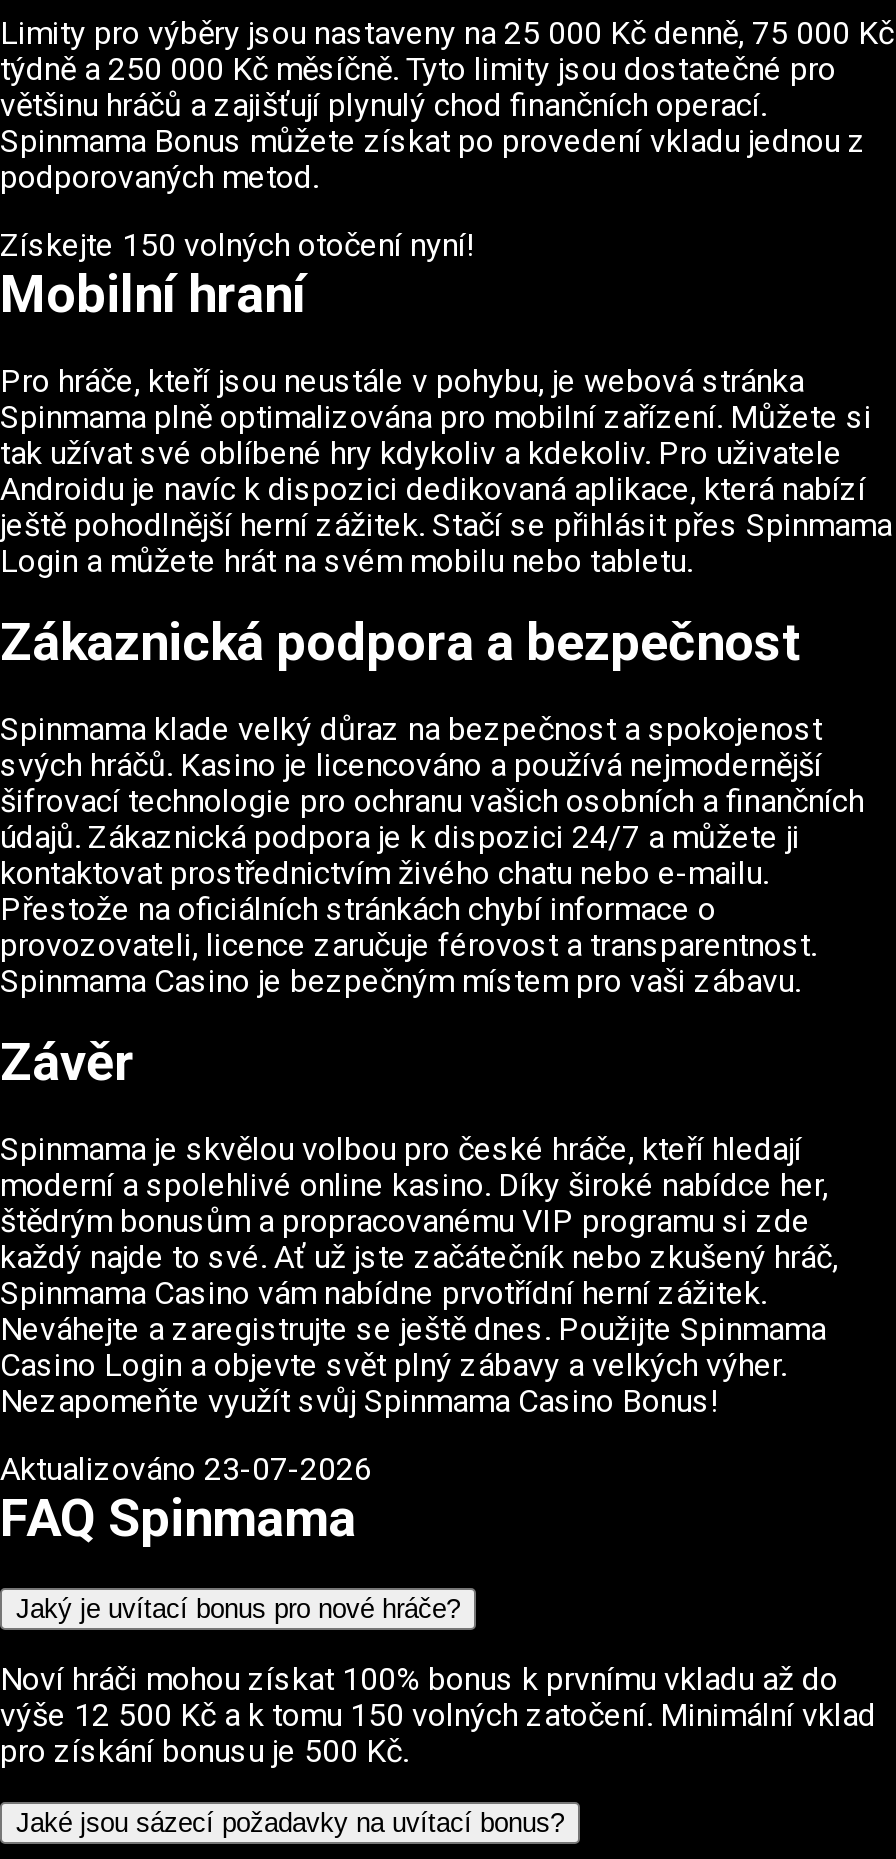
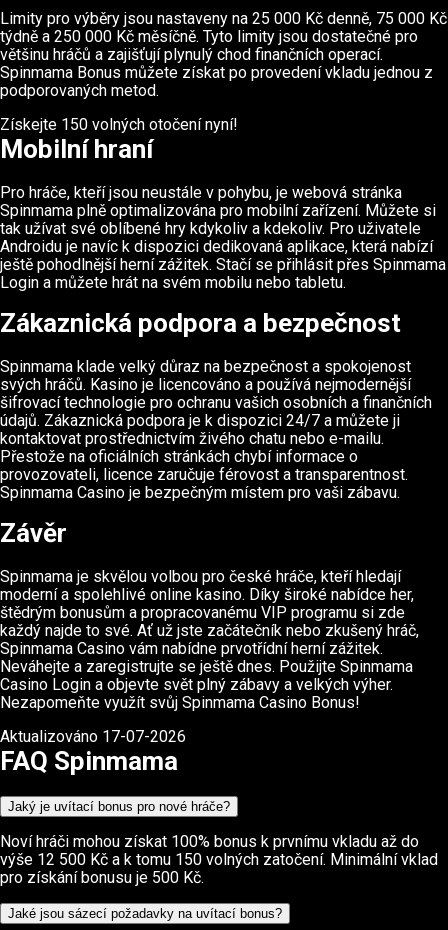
- Aktualizováno 23-07-2026
+ Aktualizováno 17-07-2026
